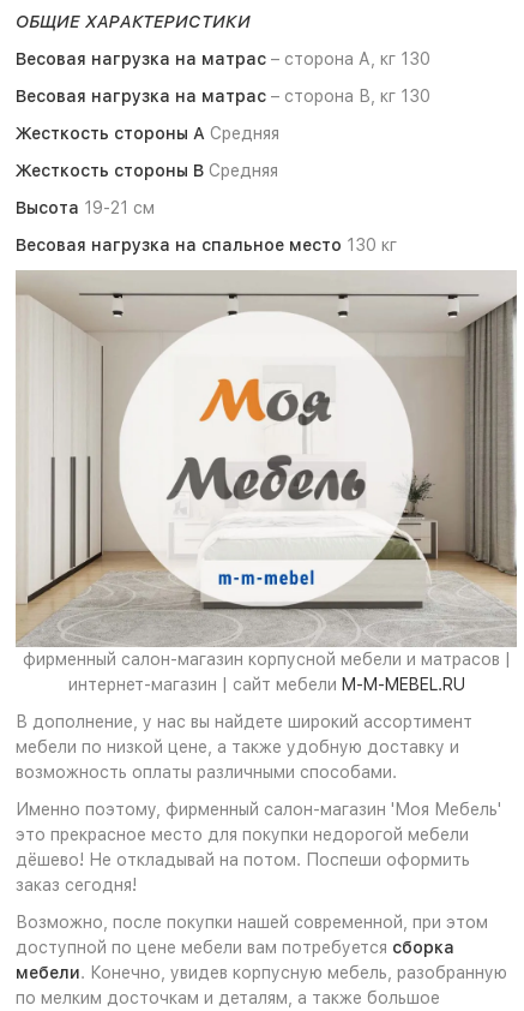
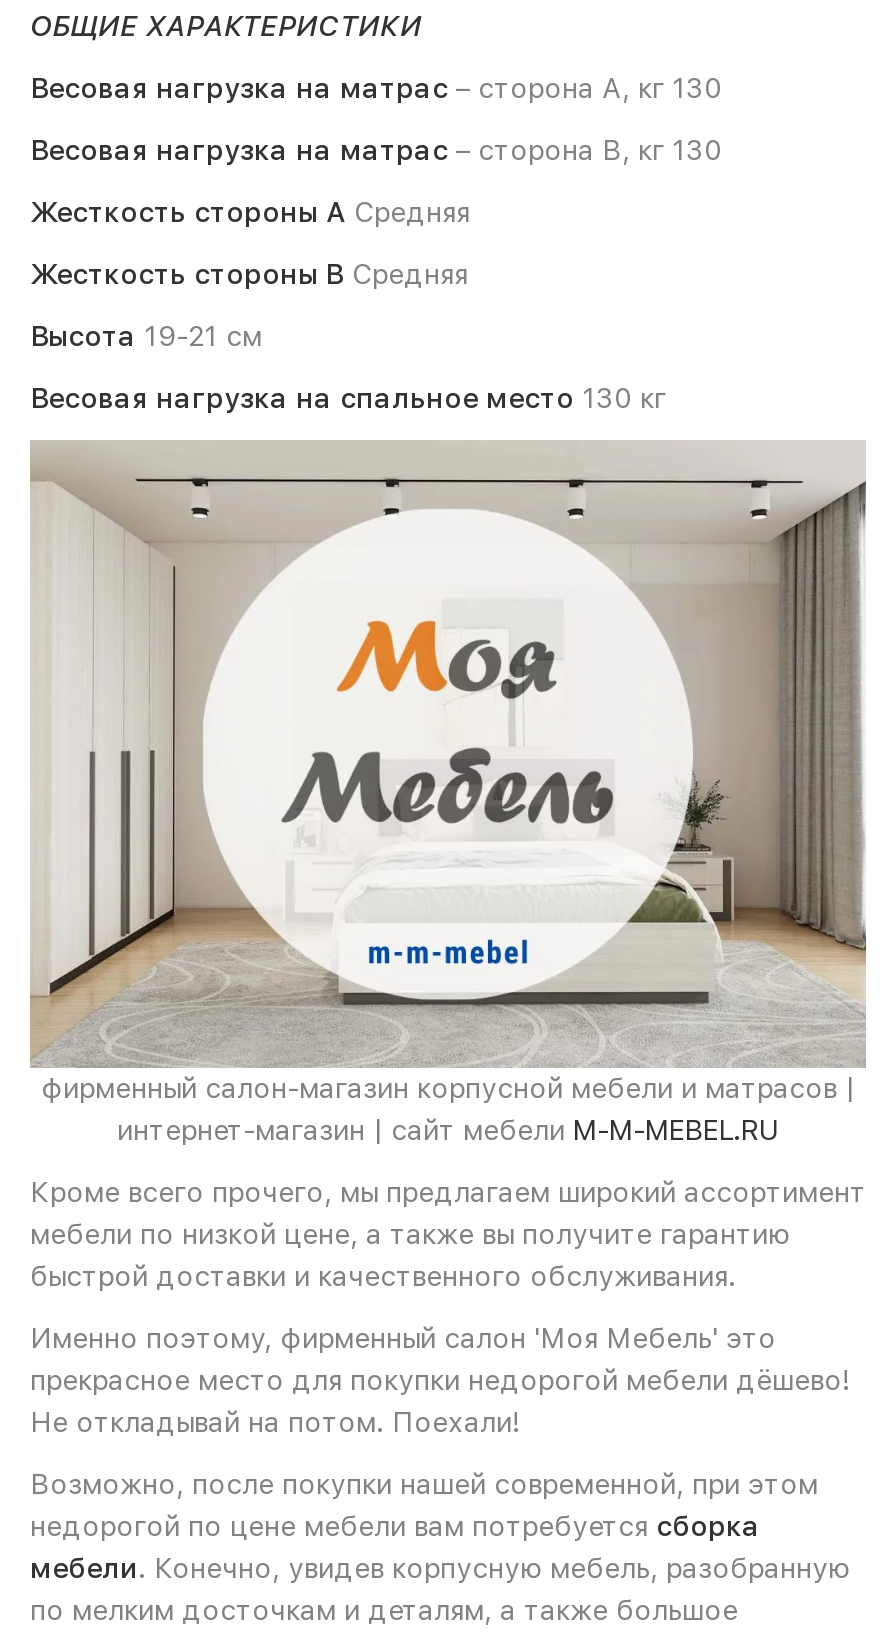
- В дополнение, у нас вы найдете широкий ассортимент
- мебели по низкой цене, а также удобную доставку и
- возможность оплаты различными способами.
+ Кроме всего прочего, мы предлагаем широкий ассортимент
+ мебели по низкой цене, а также вы получите гарантию
+ быстрой доставки и качественного обслуживания.

- Именно поэтому, фирменный салон-магазин 'Моя Мебель'
- это прекрасное место для покупки недорогой мебели
- дёшево! Не откладывай на потом. Поспеши оформить
- заказ сегодня!
+ Именно поэтому, фирменный салон 'Моя Мебель' это
+ прекрасное место для покупки недорогой мебели дёшево!
+ Не откладывай на потом. Поехали!

- доступной по цене мебели вам потребуется сборка
+ недорогой по цене мебели вам потребуется сборка
